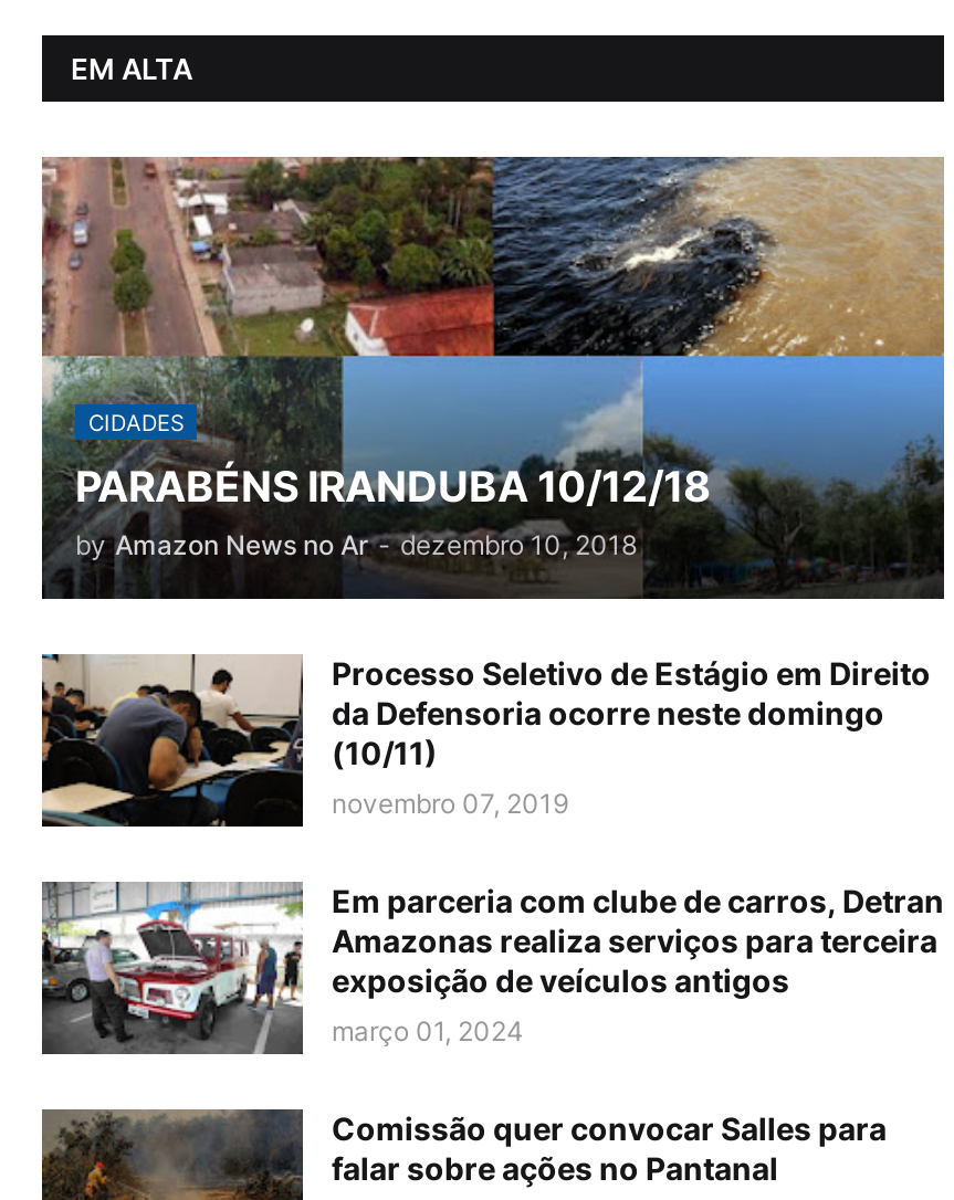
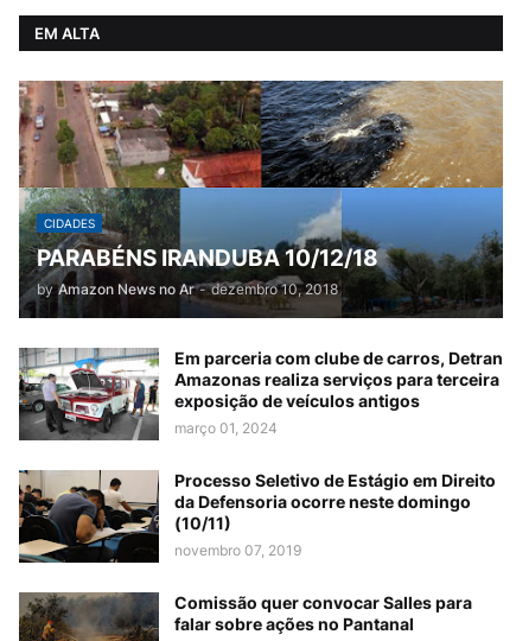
moved down: [image] | Processo Seletivo de Estágio em Direito | da Defensoria ocorre neste domingo | (10/11) | novembro 07, 2019

moved up: [image] | Em parceria com clube de carros, Detran | Amazonas realiza serviços para terceira | exposição de veículos antigos | março 01, 2024
